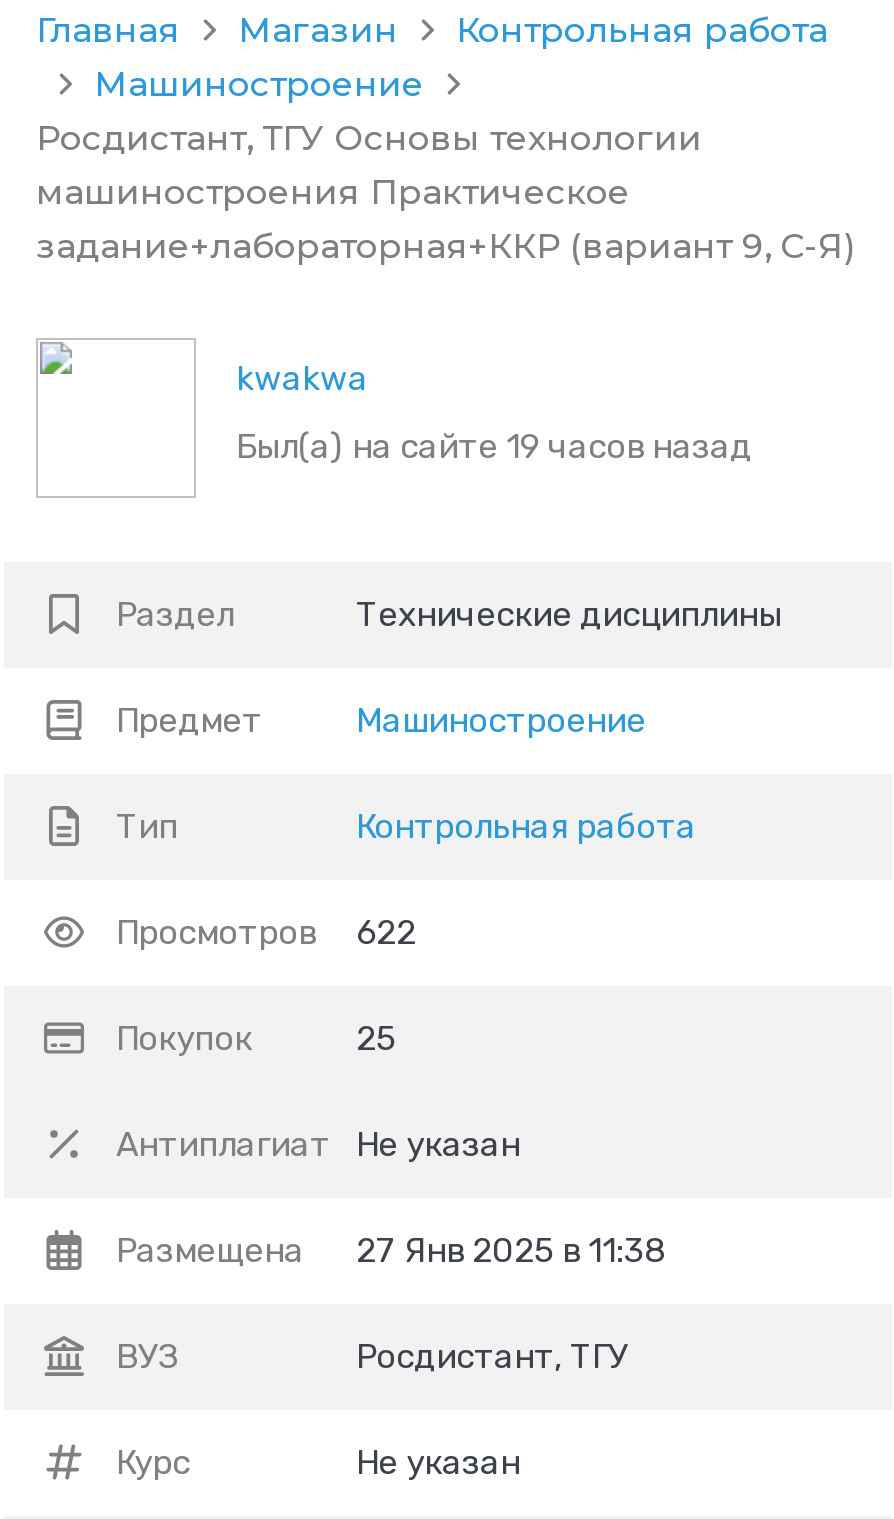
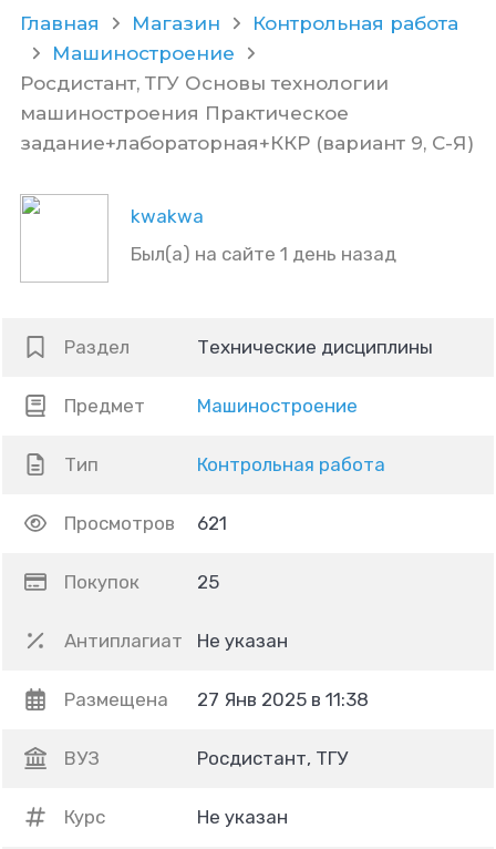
- Был(а) на сайте 19 часов назад
+ Был(а) на сайте 1 день назад

- Просмотров 622
+ Просмотров 621
